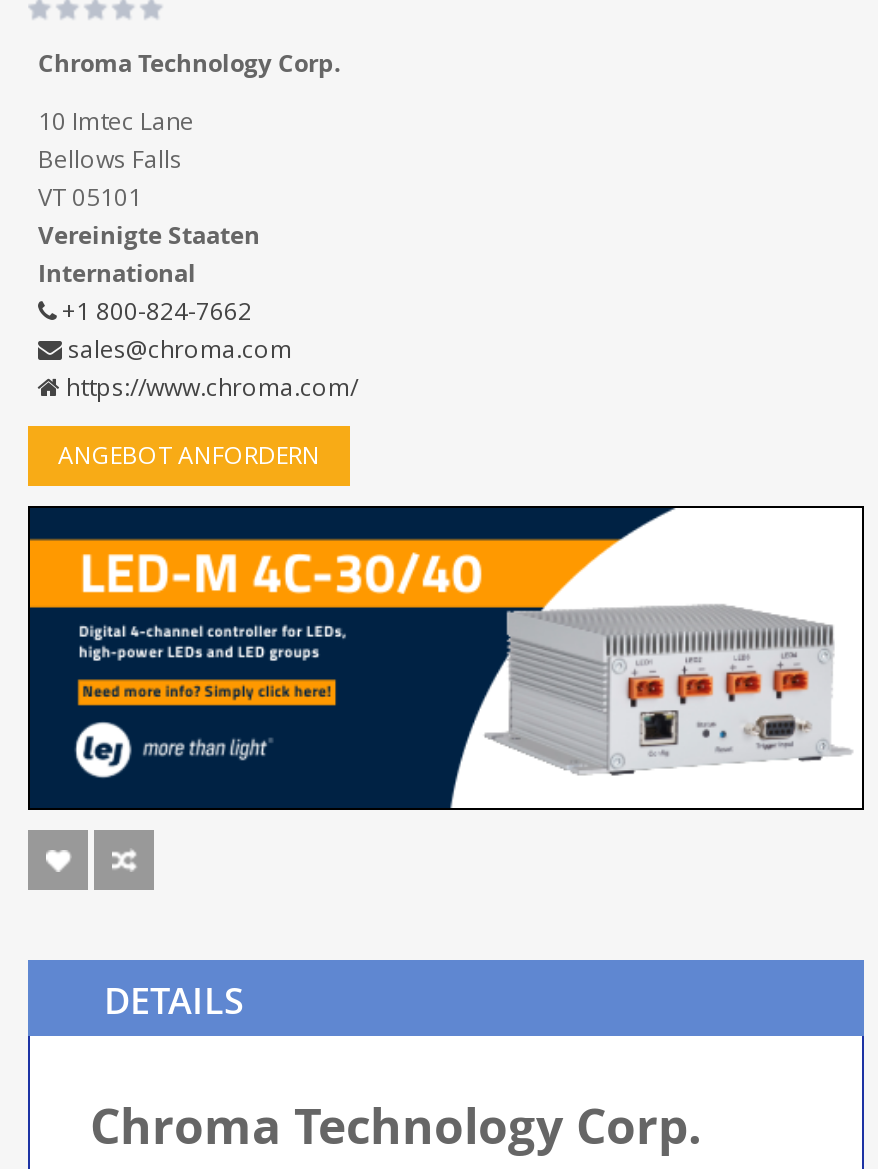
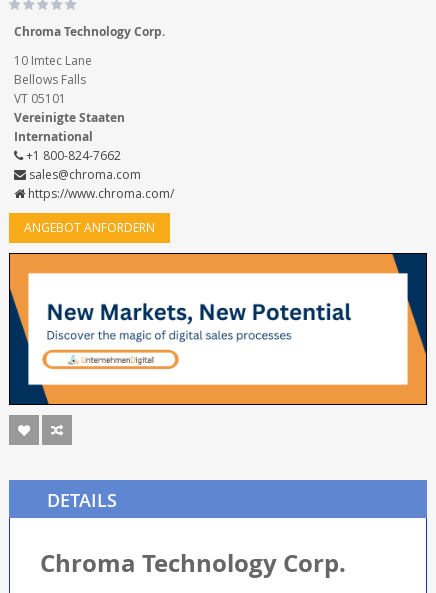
- [image]
+ [image]
